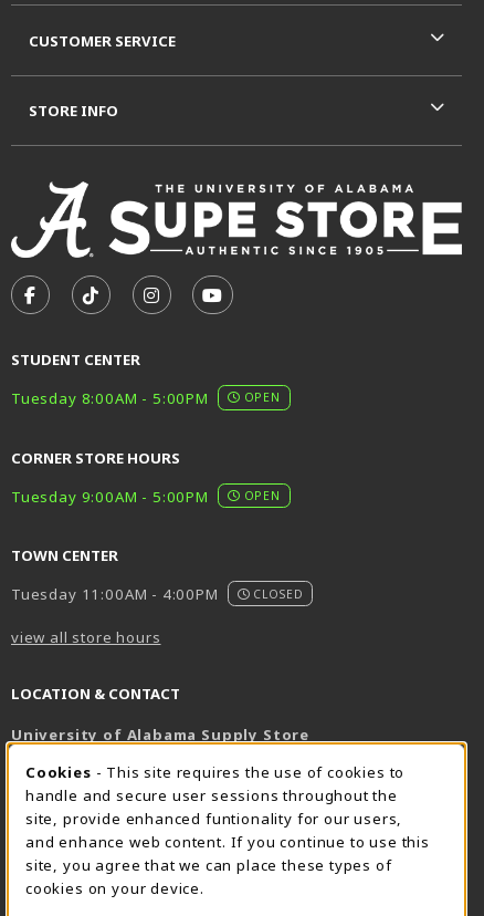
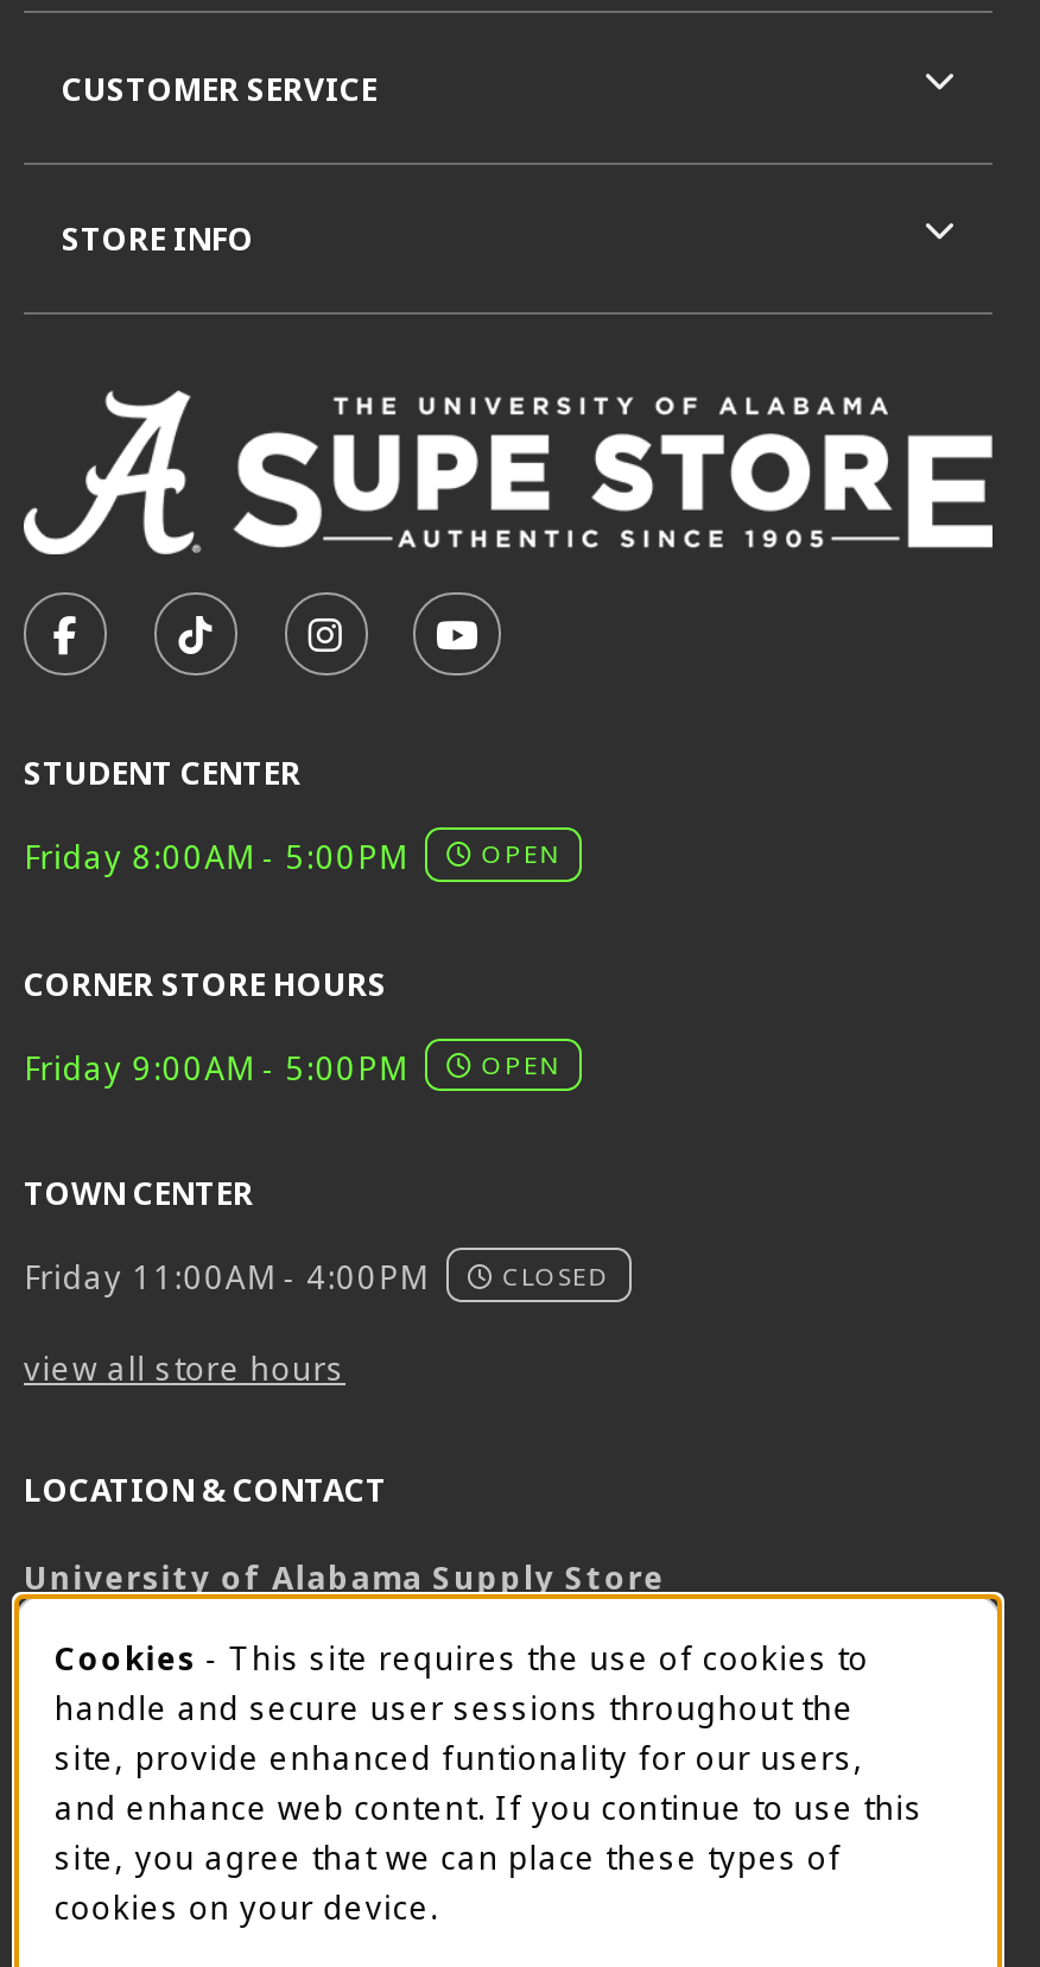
- Tuesday 8:00AM - 5:00PM OPEN
+ Friday 8:00AM - 5:00PM OPEN

- Tuesday 9:00AM - 5:00PM OPEN
+ Friday 9:00AM - 5:00PM OPEN

- Tuesday 11:00AM - 4:00PM CLOSED
+ Friday 11:00AM - 4:00PM CLOSED
